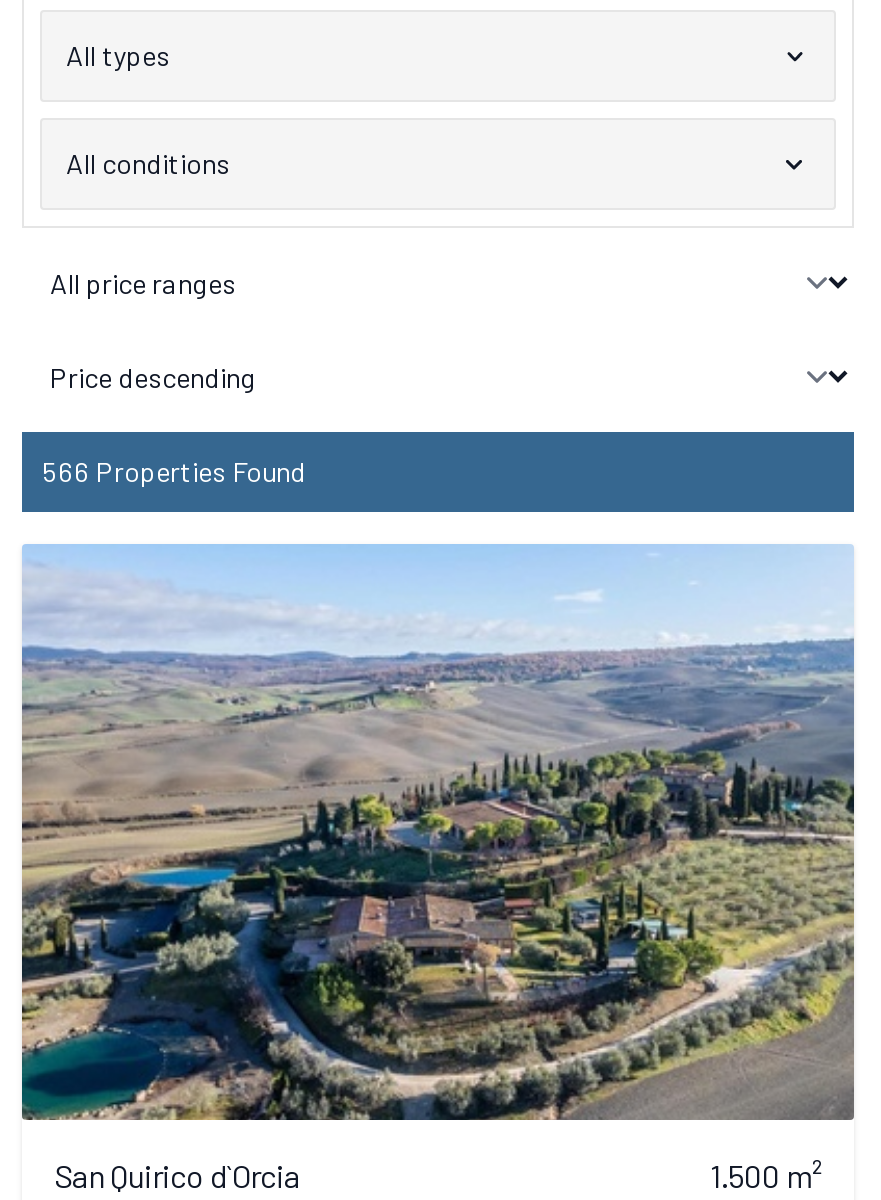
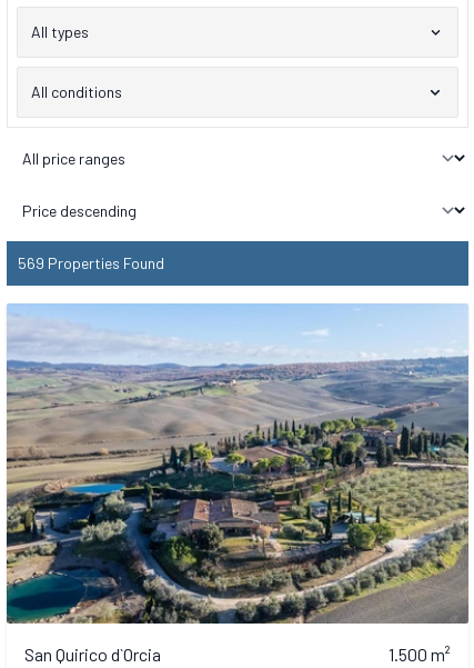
- 566 Properties Found
+ 569 Properties Found
